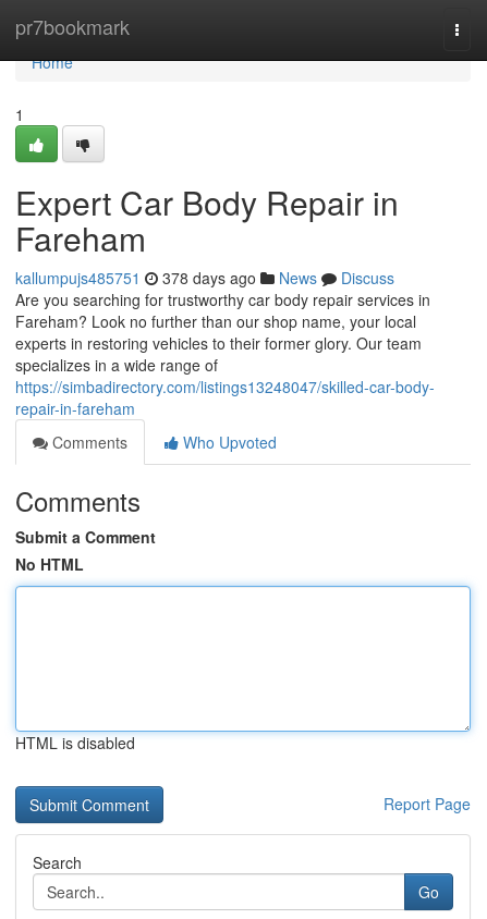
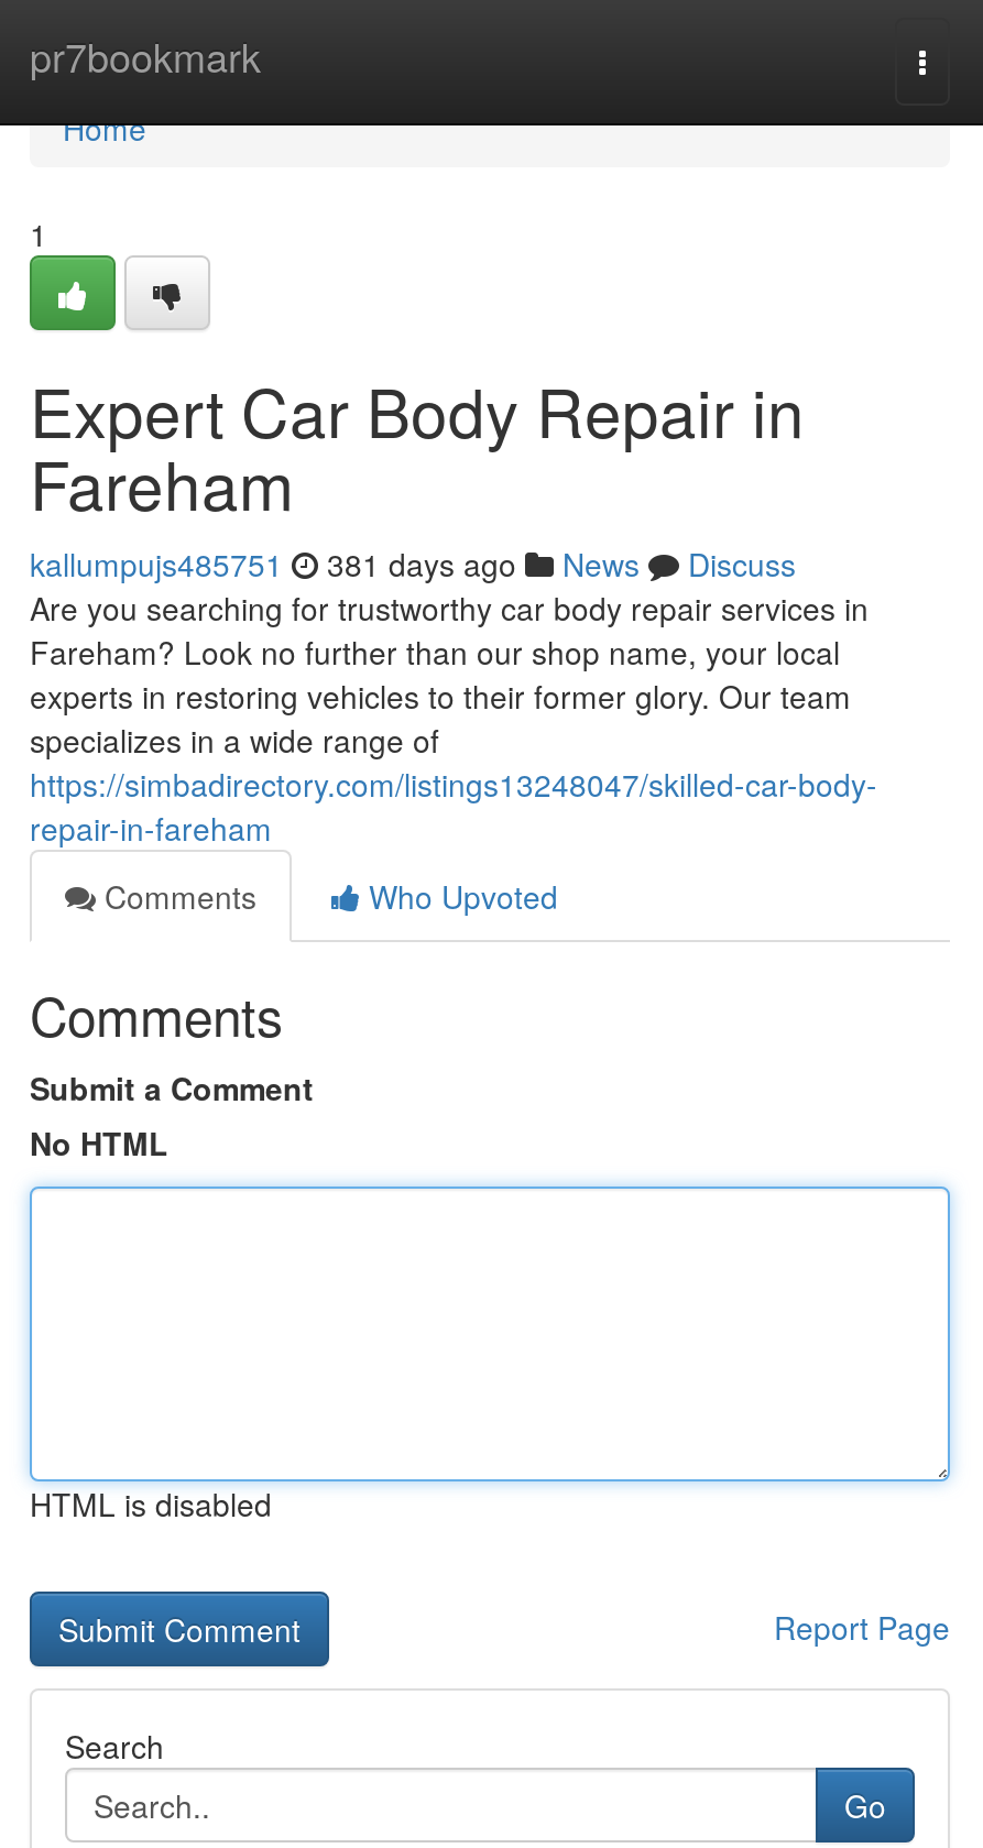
- kallumpujs485751 378 days ago News Discuss
+ kallumpujs485751 381 days ago News Discuss
